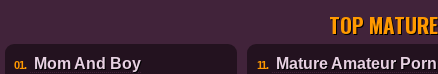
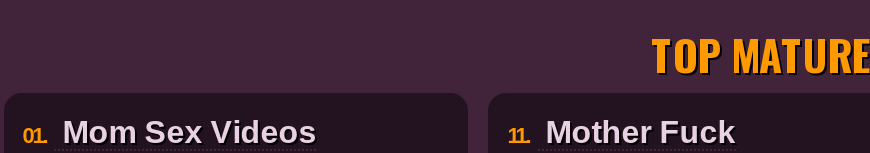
- Mom And Boy
+ Mom Sex Videos

- Mature Amateur Porn
+ Mother Fuck
